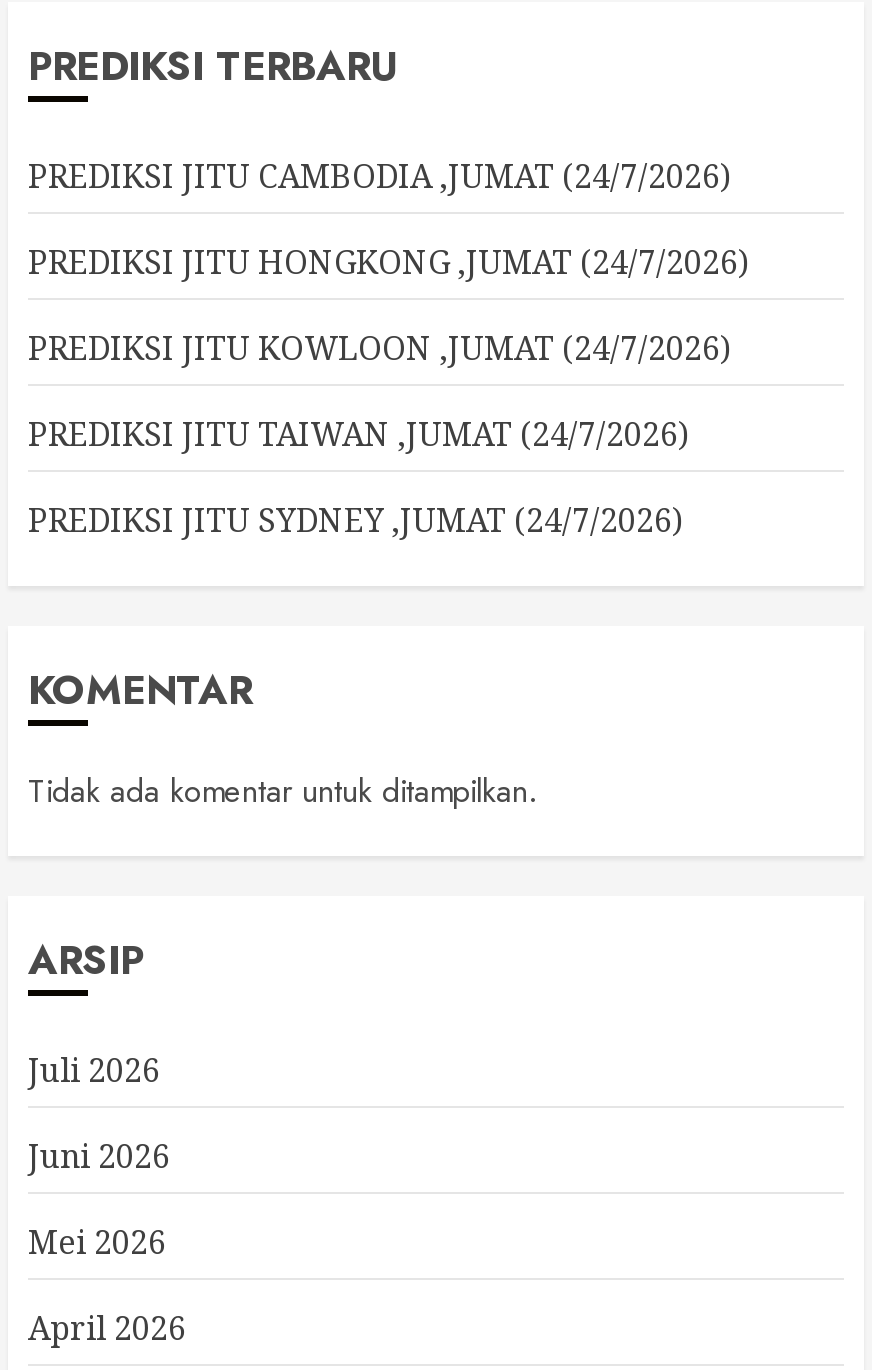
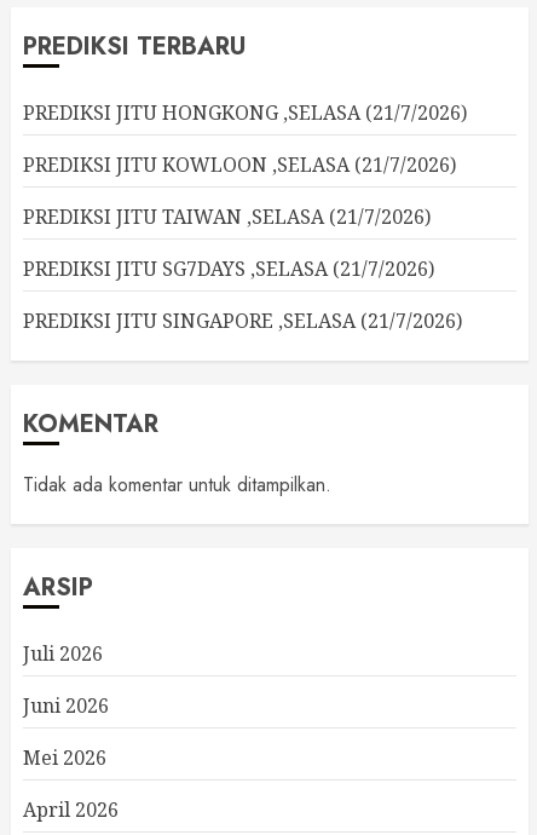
- PREDIKSI JITU CAMBODIA ,JUMAT (24/7/2026)
+ PREDIKSI JITU HONGKONG ,SELASA (21/7/2026)

- PREDIKSI JITU HONGKONG ,JUMAT (24/7/2026)
+ PREDIKSI JITU KOWLOON ,SELASA (21/7/2026)

- PREDIKSI JITU KOWLOON ,JUMAT (24/7/2026)
+ PREDIKSI JITU TAIWAN ,SELASA (21/7/2026)

- PREDIKSI JITU TAIWAN ,JUMAT (24/7/2026)
+ PREDIKSI JITU SG7DAYS ,SELASA (21/7/2026)

- PREDIKSI JITU SYDNEY ,JUMAT (24/7/2026)
+ PREDIKSI JITU SINGAPORE ,SELASA (21/7/2026)
